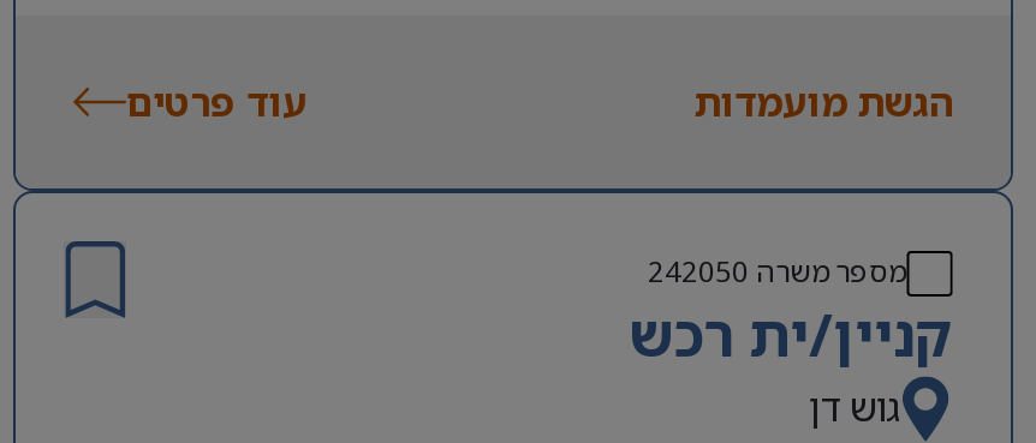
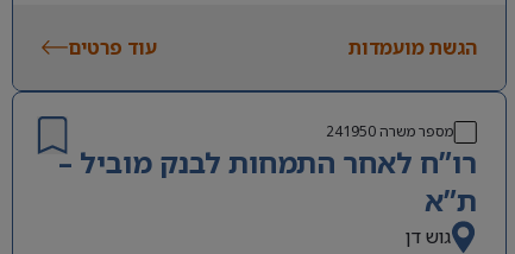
- מספר משרה 242050
- קניין/ית רכש
+ מספר משרה 241950
+ רו”ח לאחר התמחות לבנק מוביל –
+ ת”א
